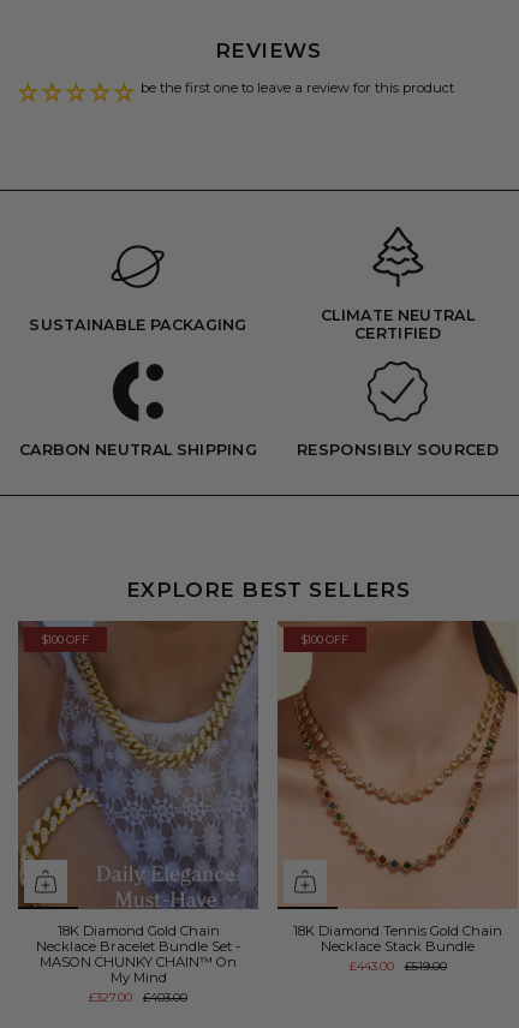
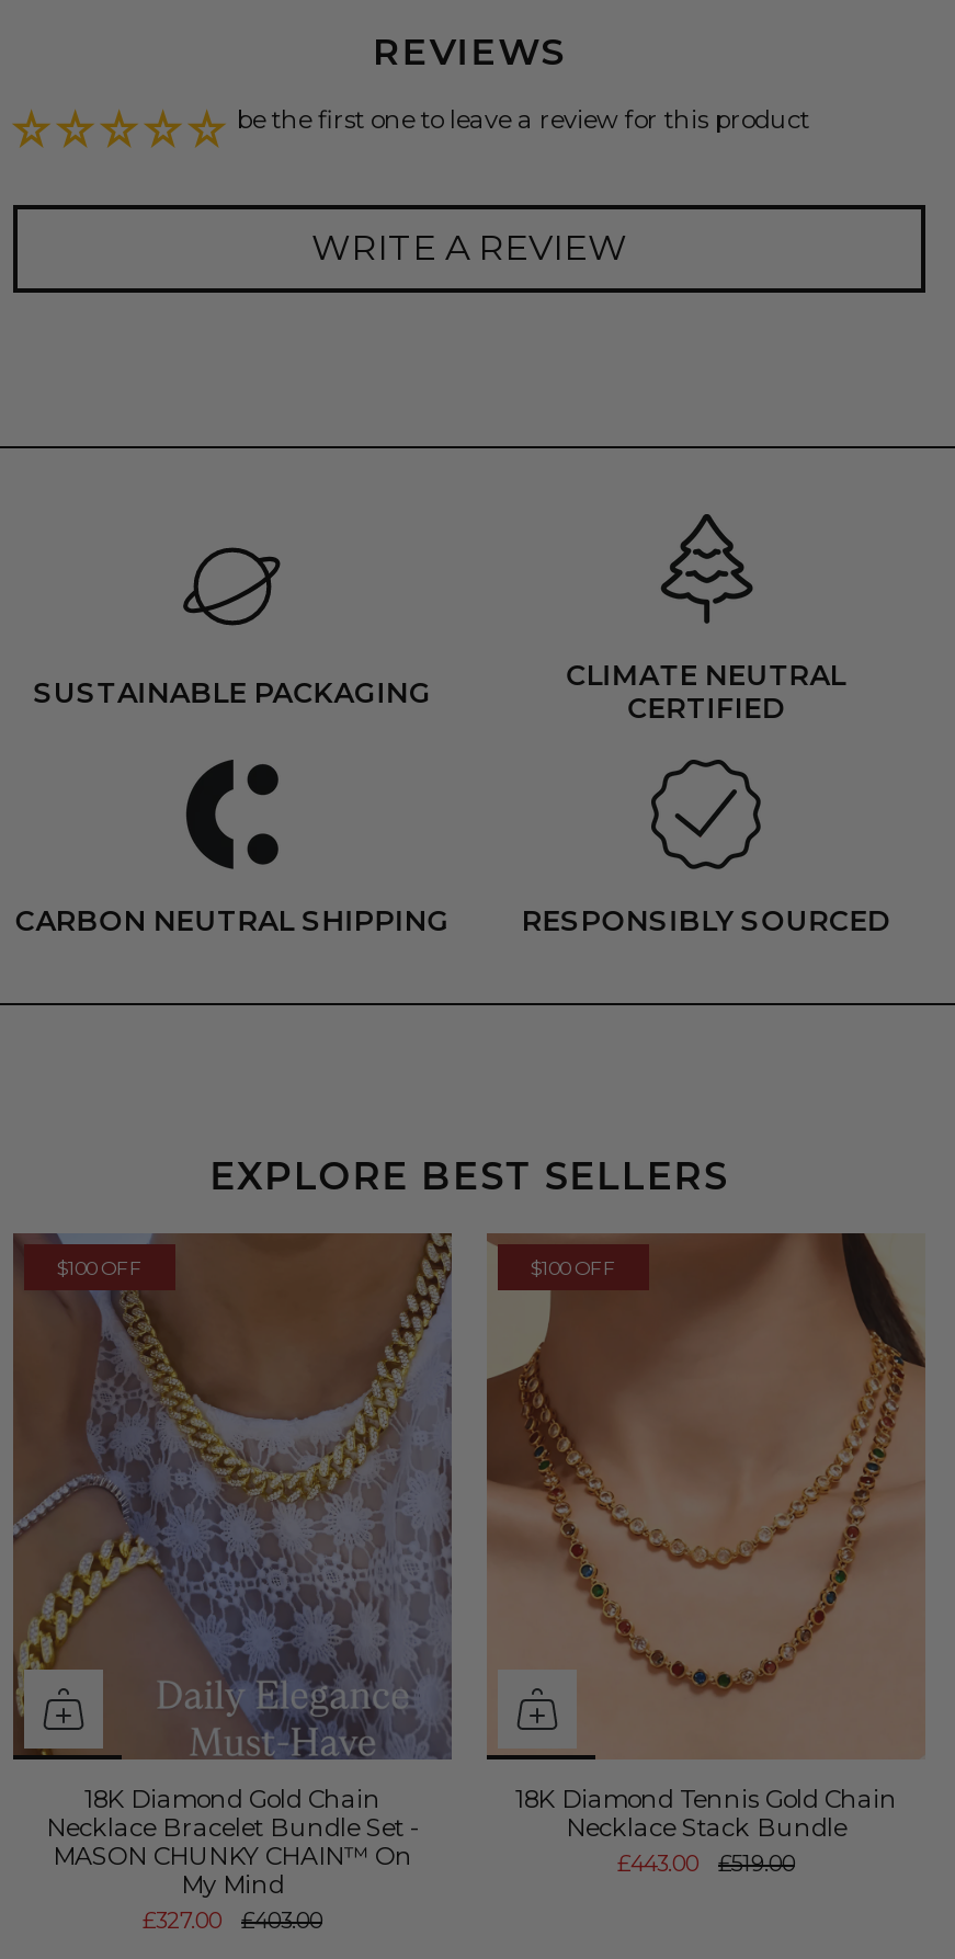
+ WRITE A REVIEW
